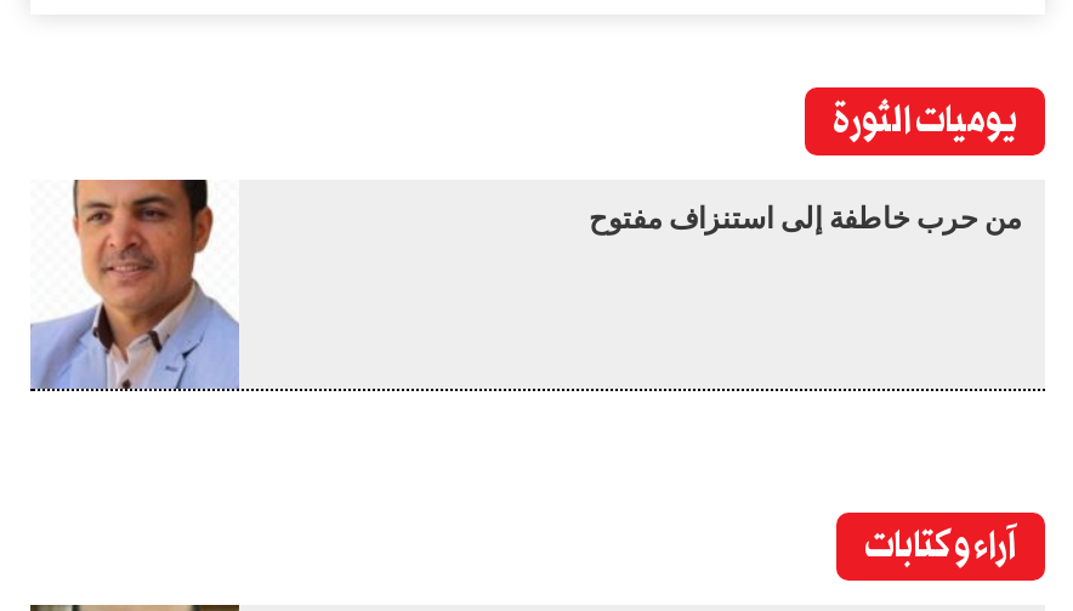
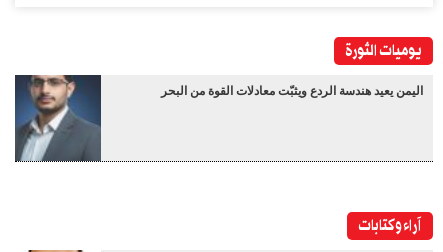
- [image]
+ [image]

- من حرب خاطفة إلى استنزاف مفتوح
+ اليمن يعيد هندسة الردع ويثبّت معادلات القوة من البحر
